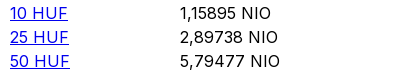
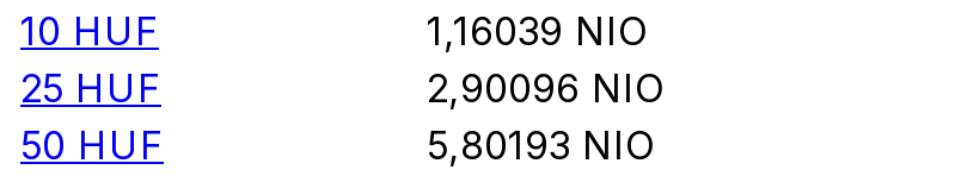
- 1,15895 NIO
+ 1,16039 NIO

- 2,89738 NIO
+ 2,90096 NIO

- 5,79477 NIO
+ 5,80193 NIO
